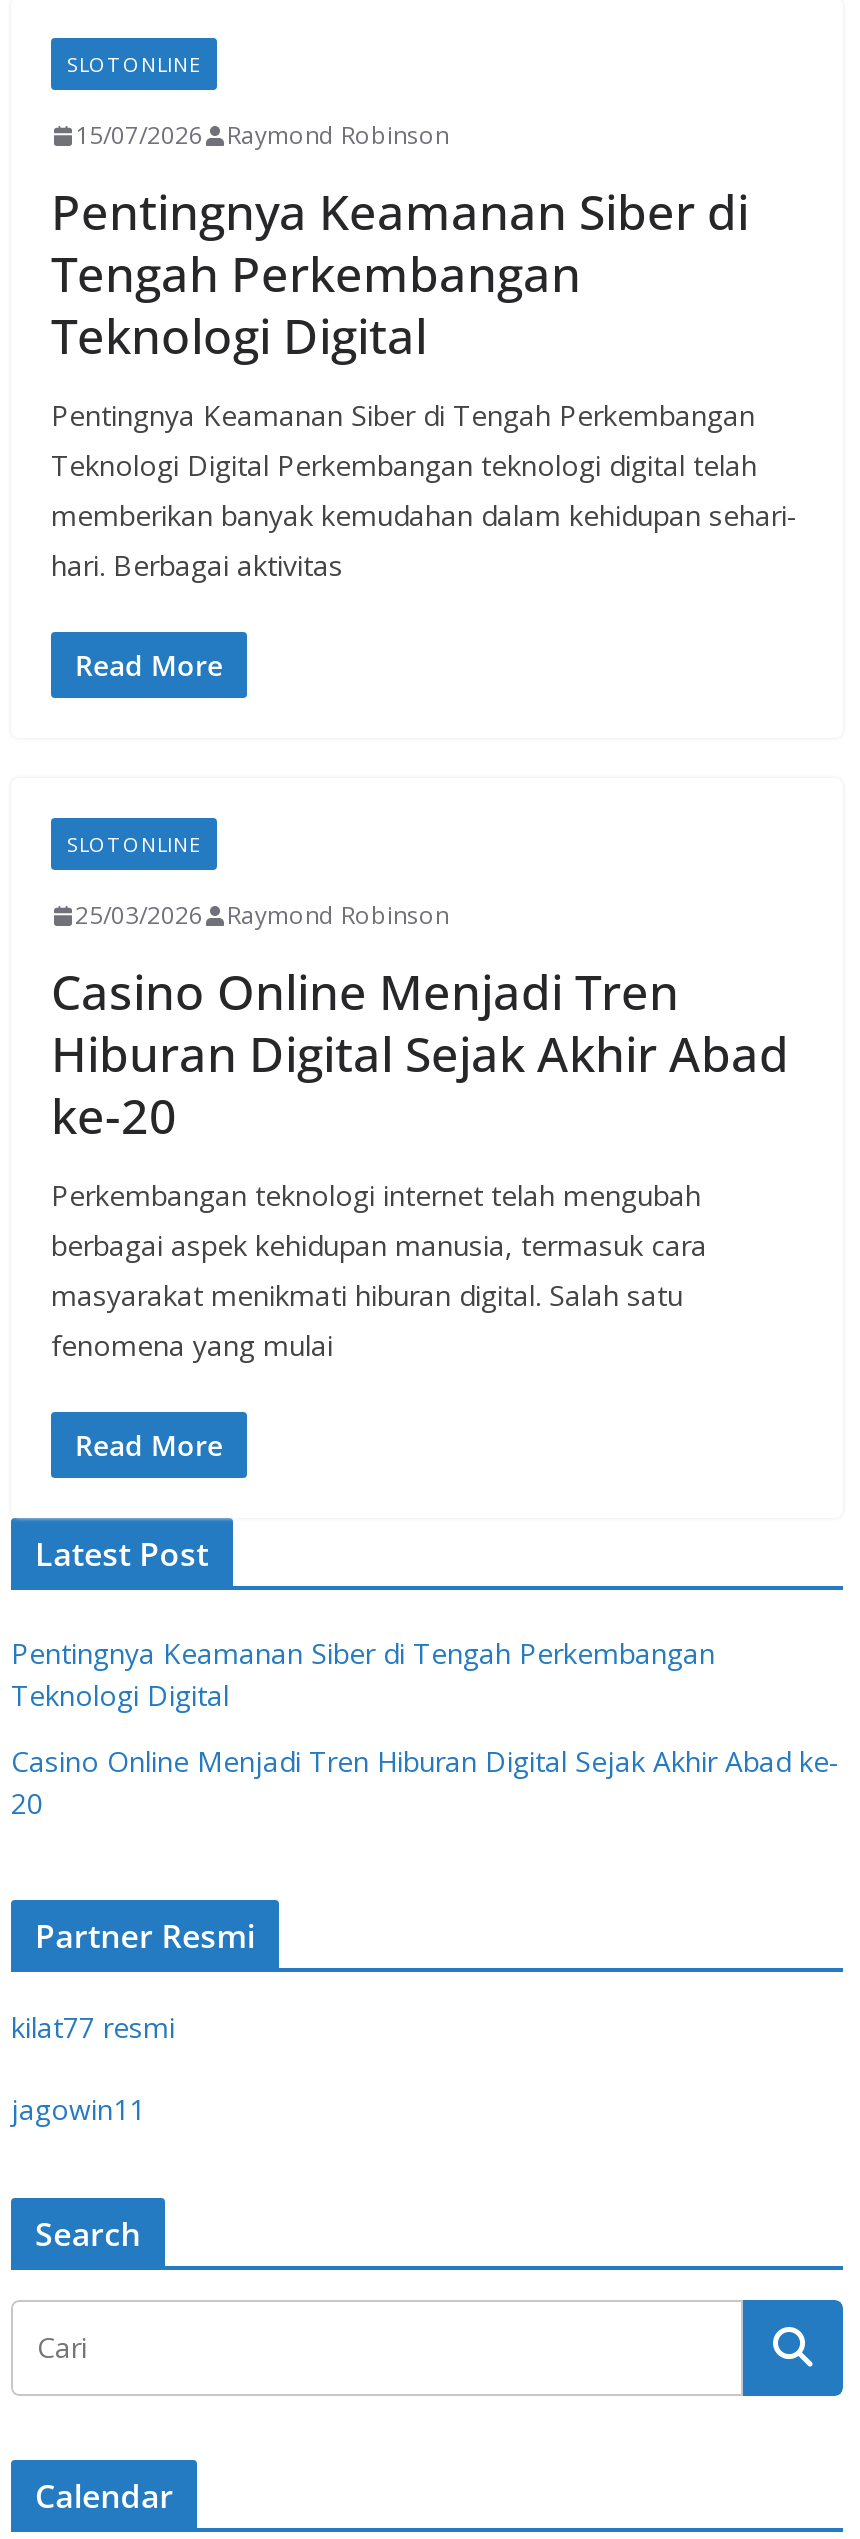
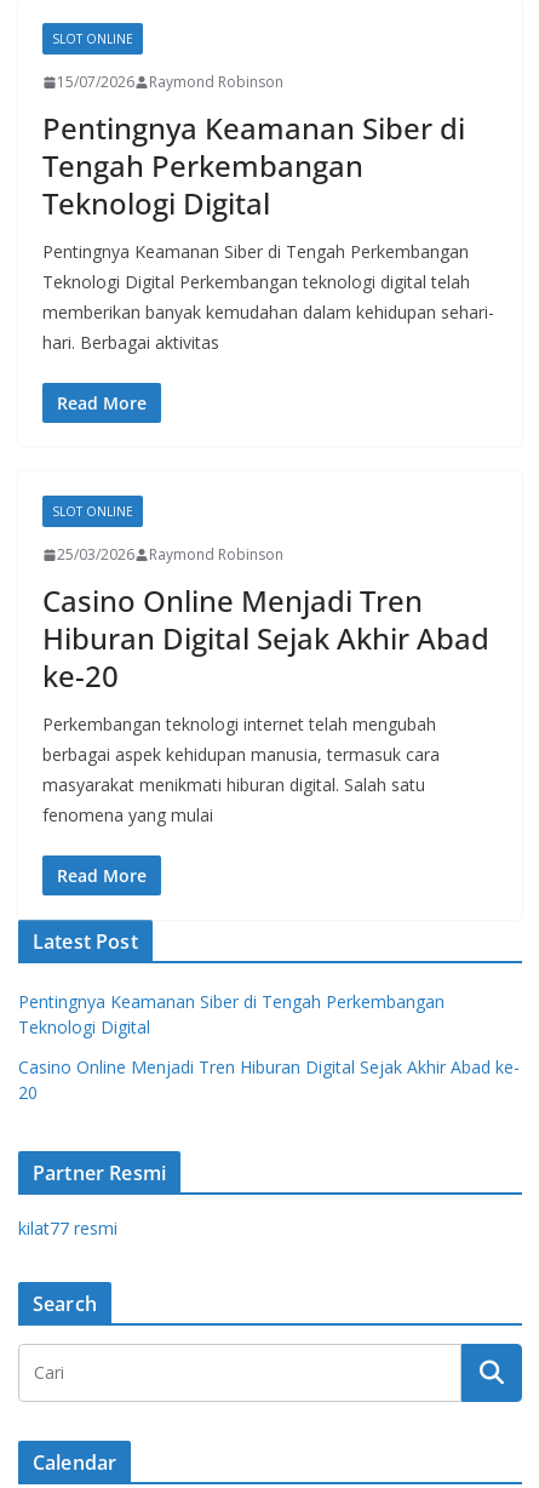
- jagowin11
